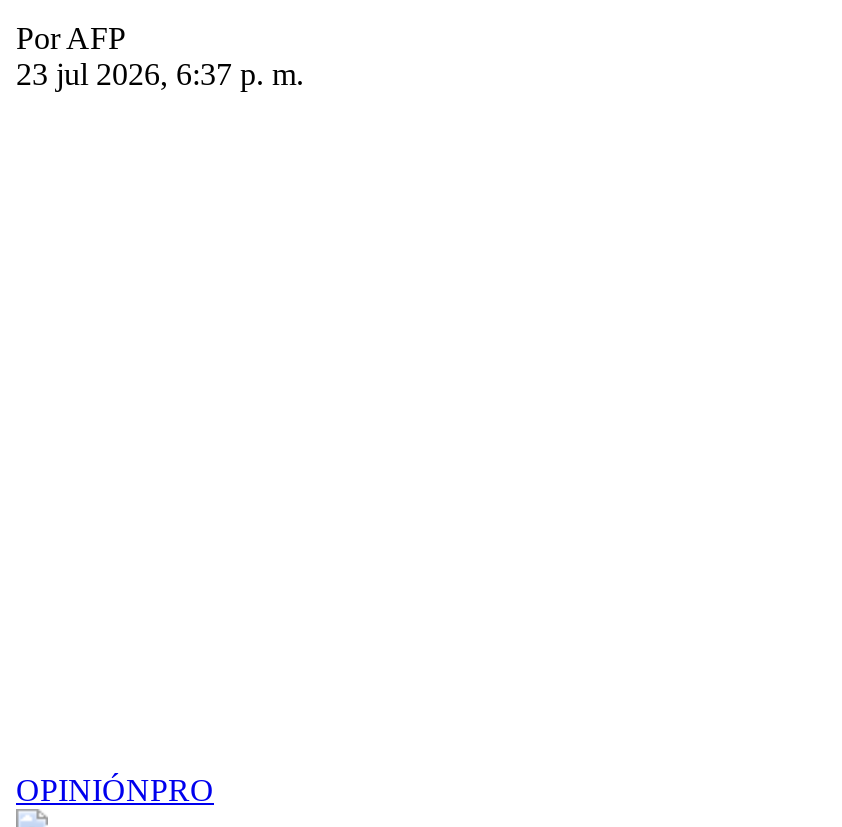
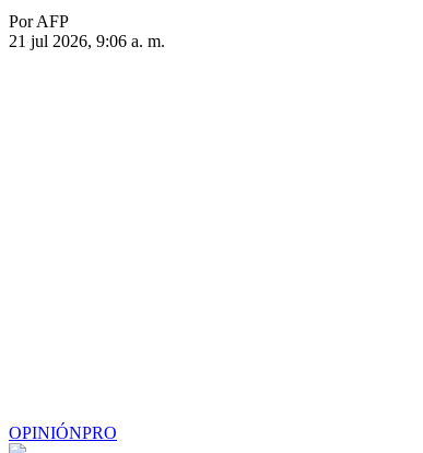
- 23 jul 2026, 6:37 p. m.
+ 21 jul 2026, 9:06 a. m.
